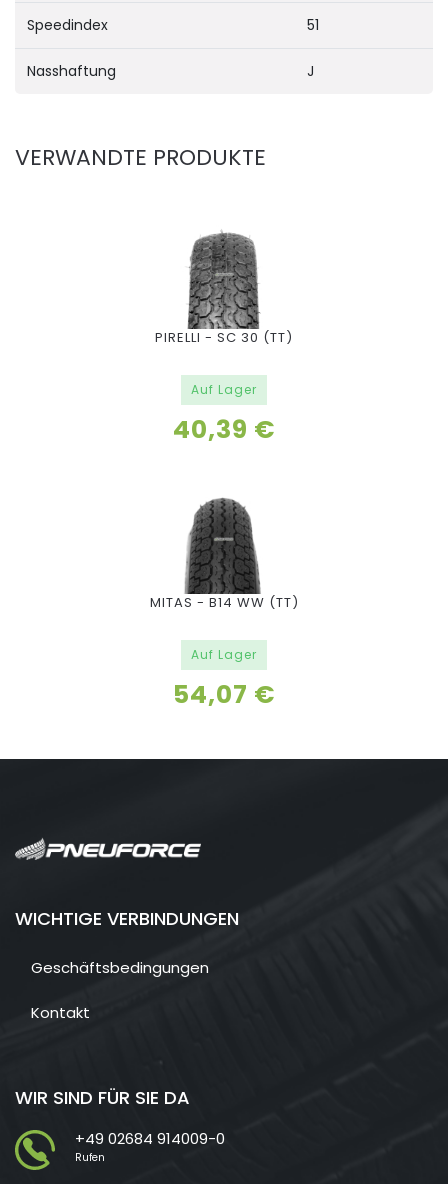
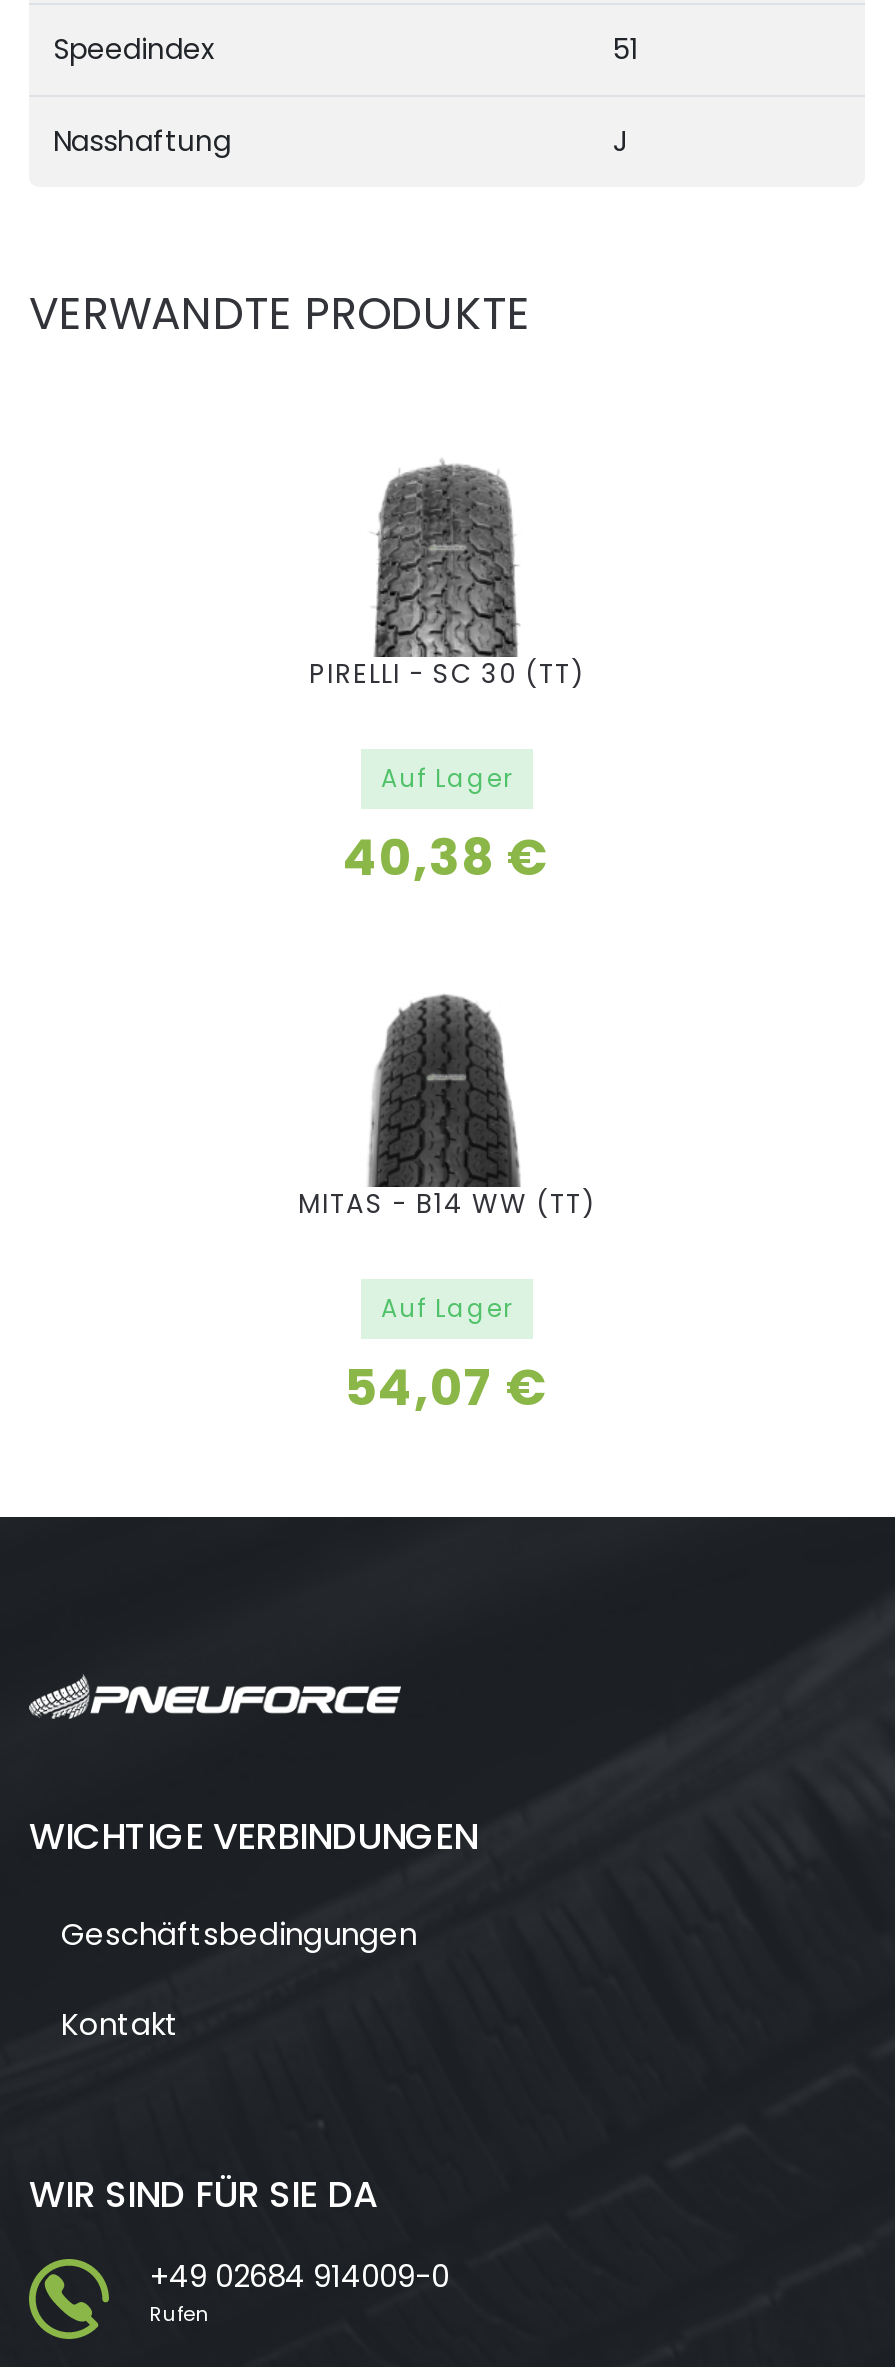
- 40,39 €
+ 40,38 €
